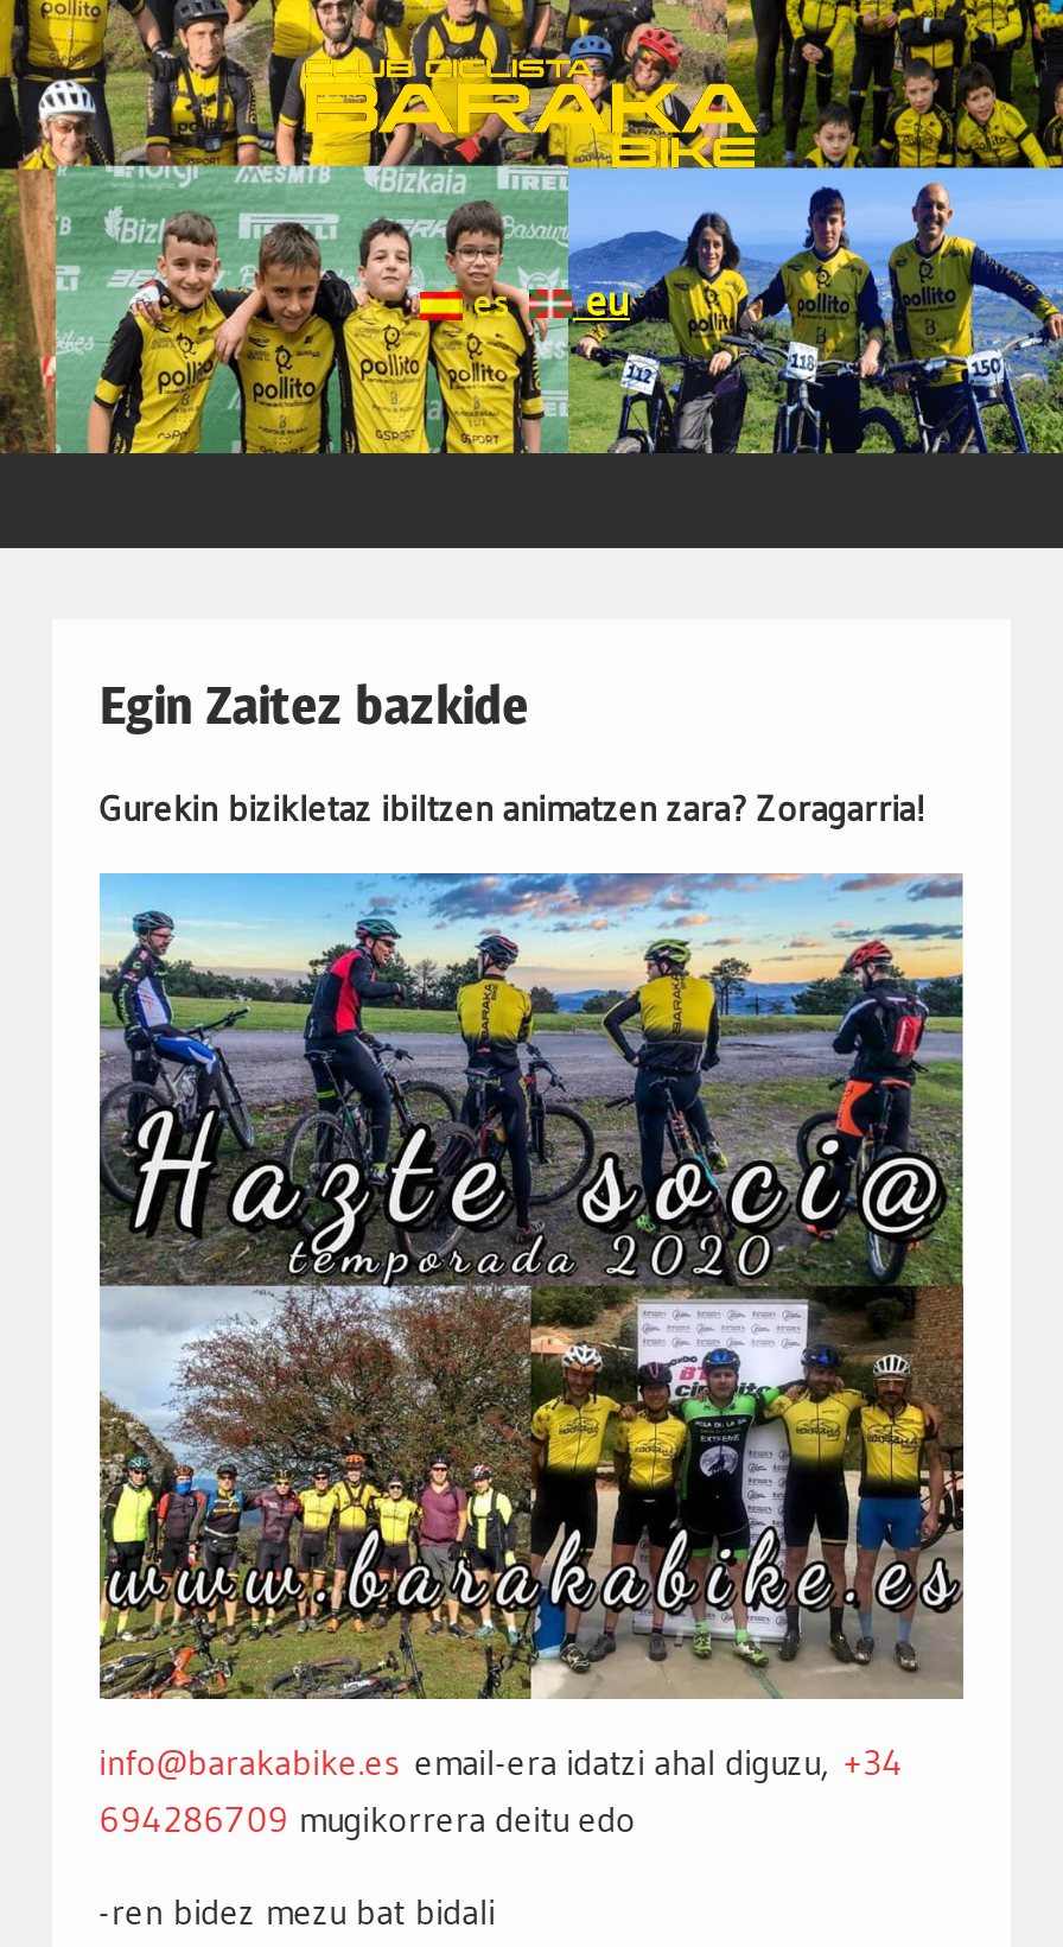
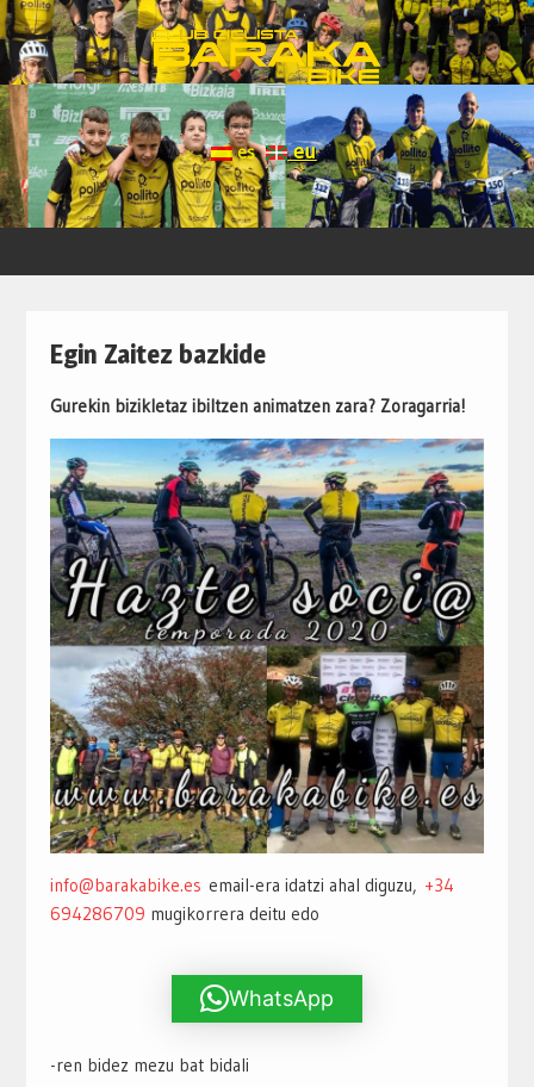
+ WhatsApp
